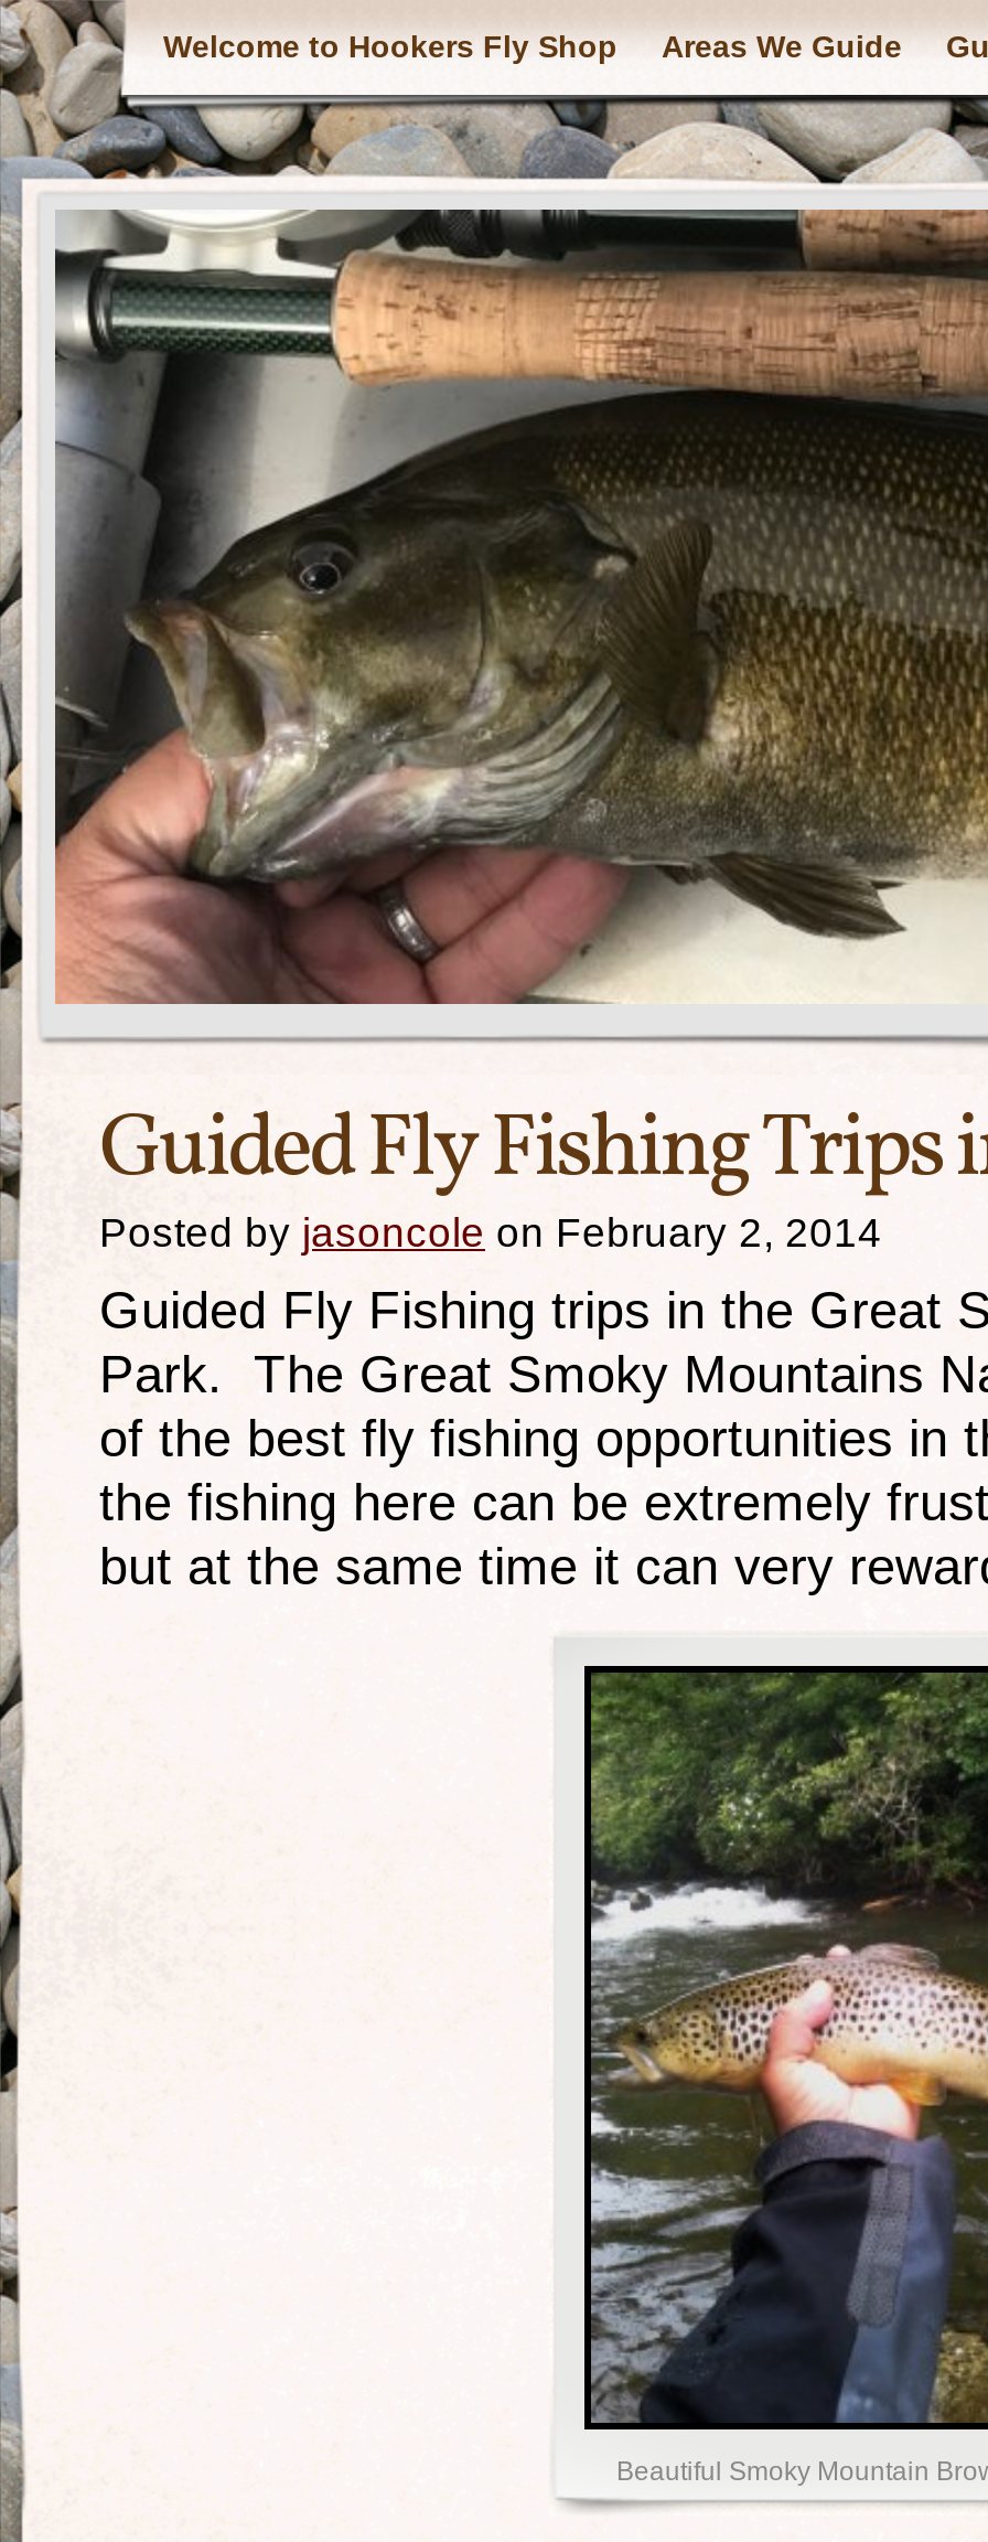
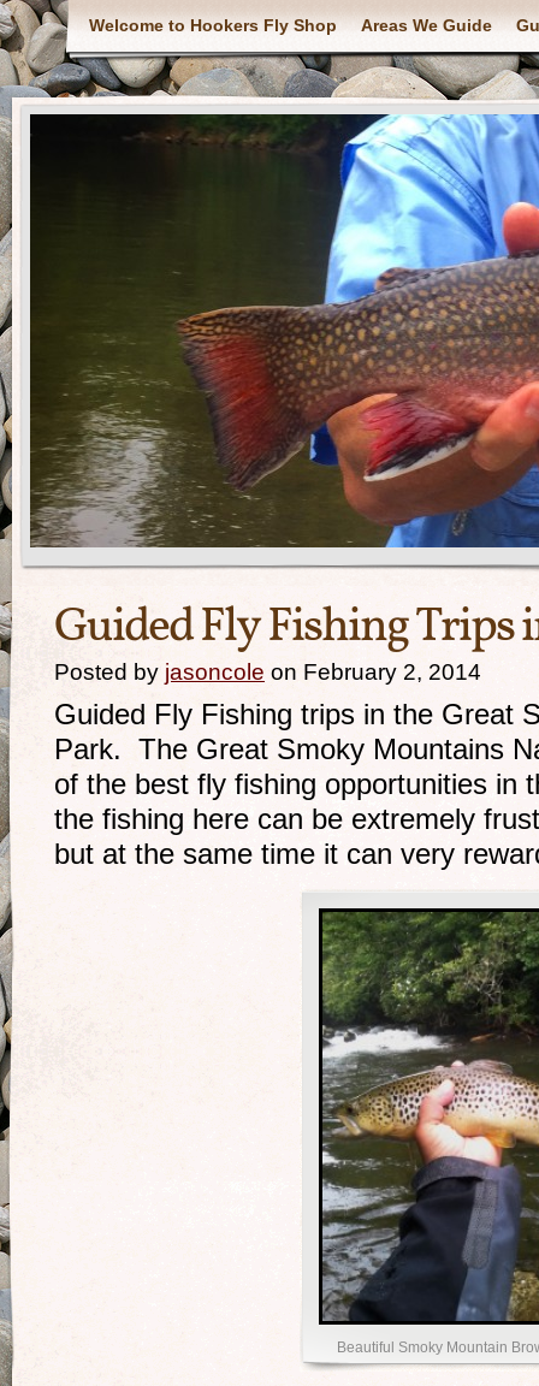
- [image]
+ [image]
